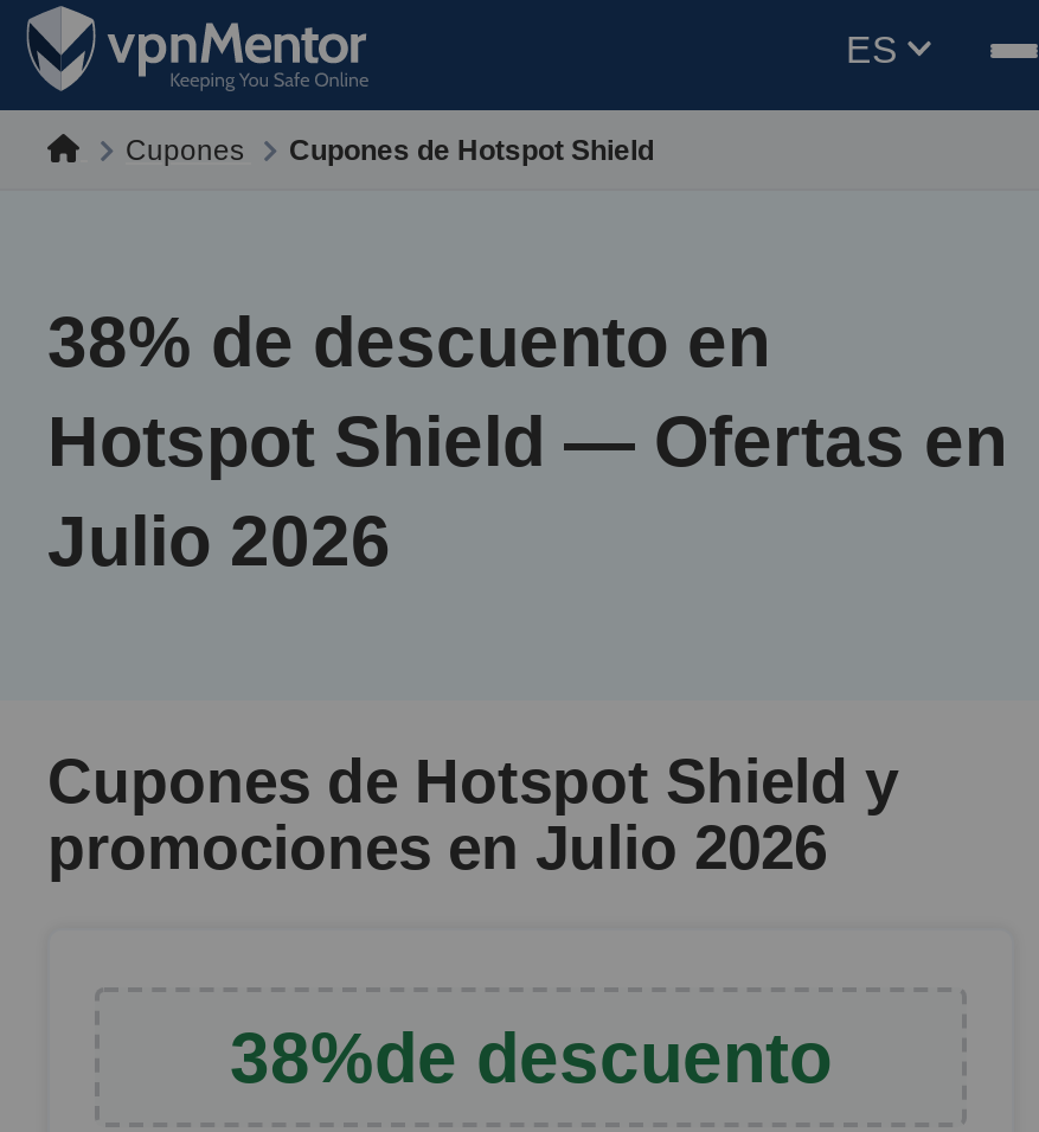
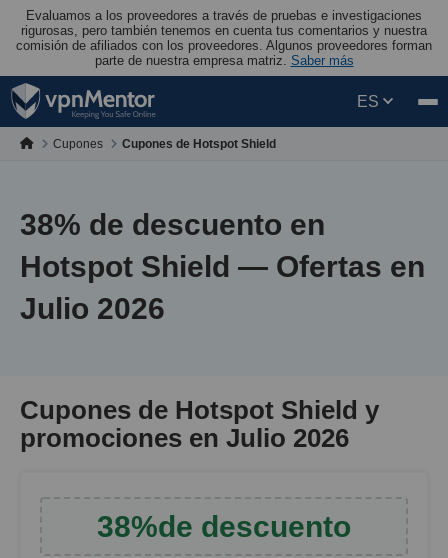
+ Evaluamos a los proveedores a través de pruebas e investigaciones
+ rigurosas, pero también tenemos en cuenta tus comentarios y nuestra
+ comisión de afiliados con los proveedores. Algunos proveedores forman
+ parte de nuestra empresa matriz. Saber más
